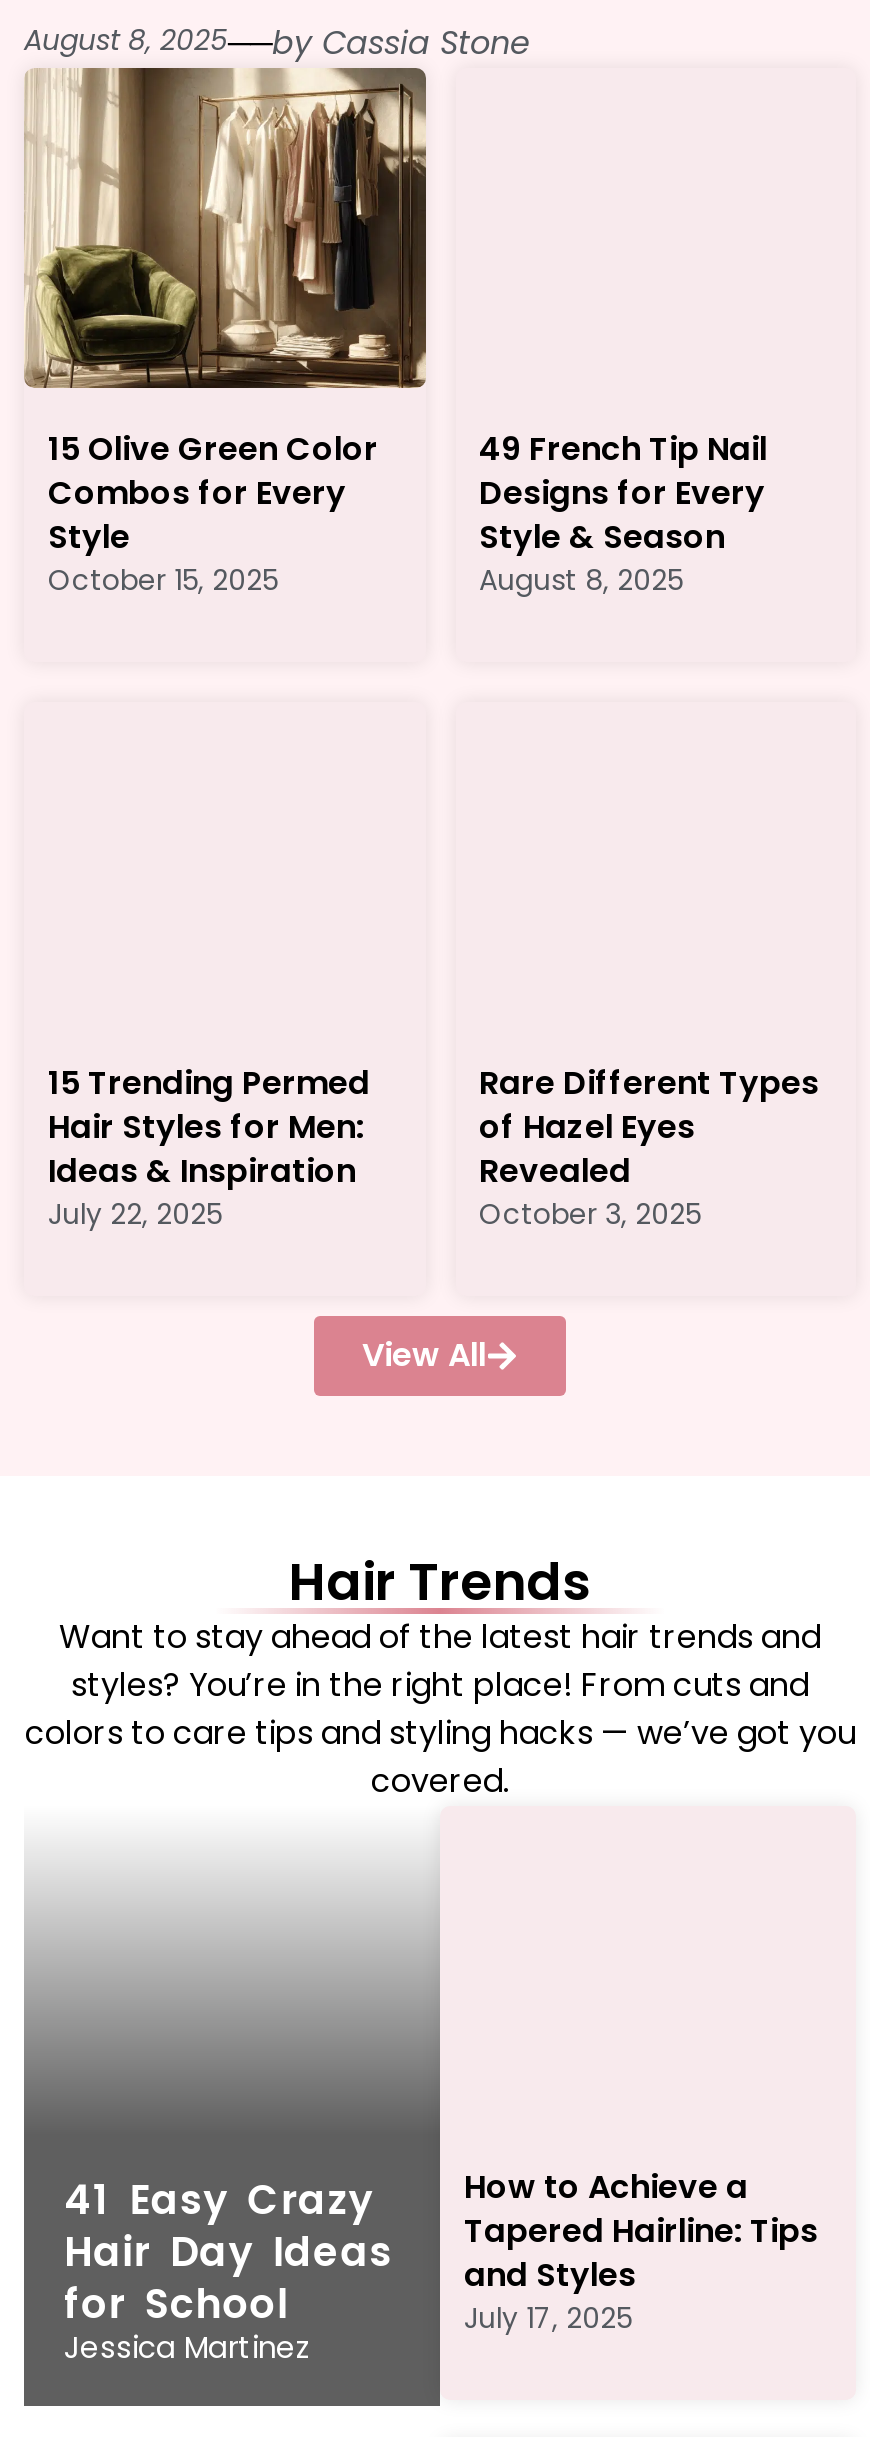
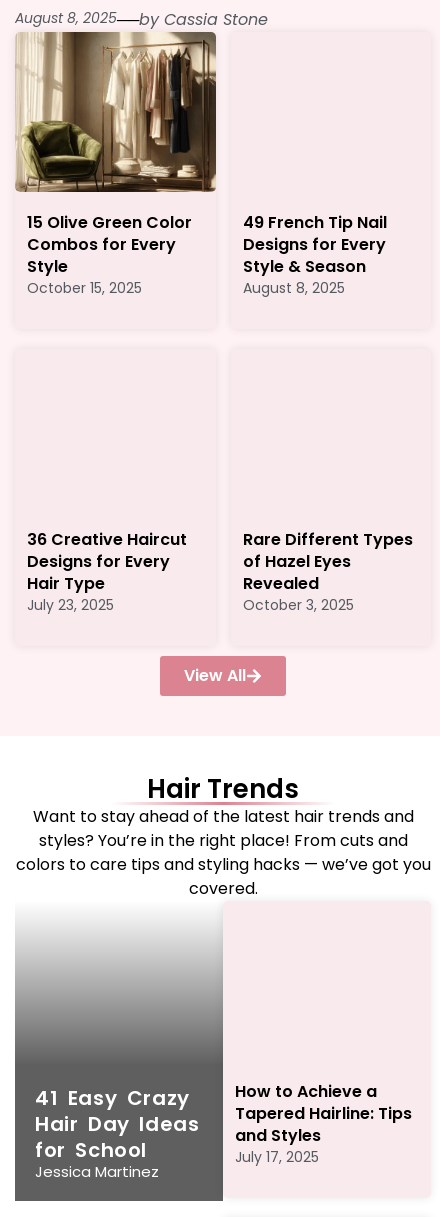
- 15 Trending Permed
- Hair Styles for Men:
- Ideas & Inspiration
- July 22, 2025
+ 36 Creative Haircut
+ Designs for Every
+ Hair Type
+ July 23, 2025
